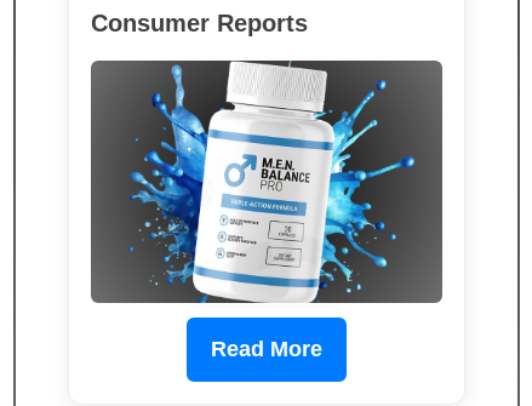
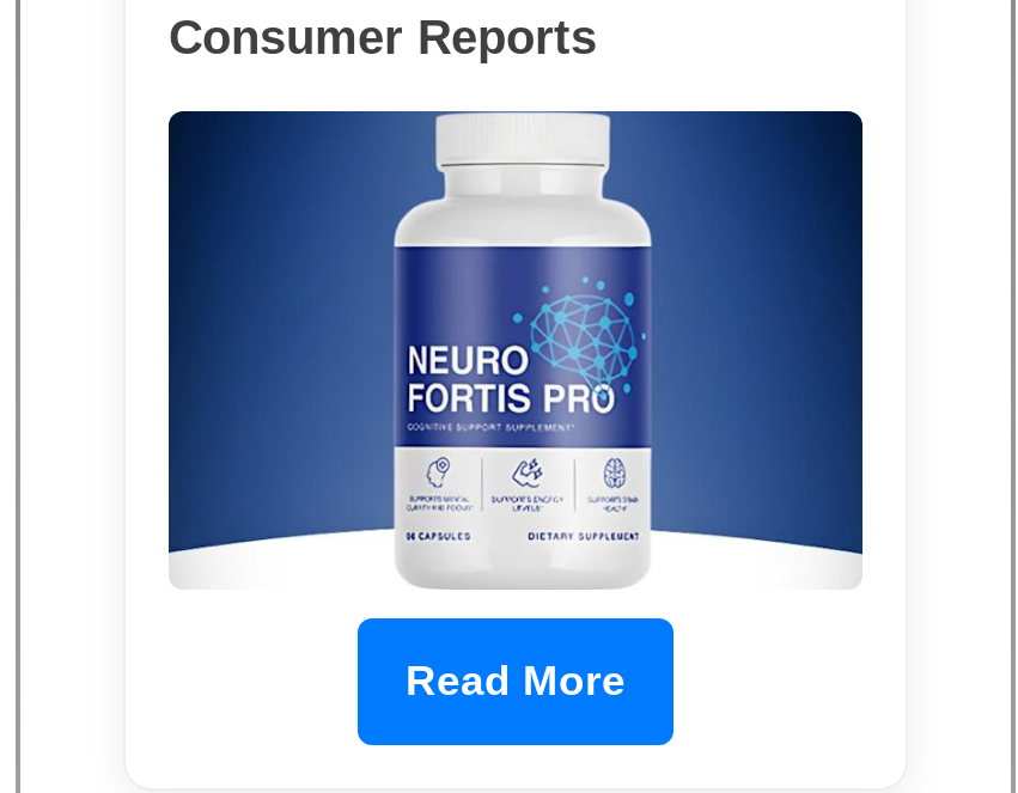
- [image]
+ [image]
